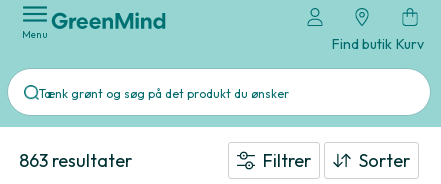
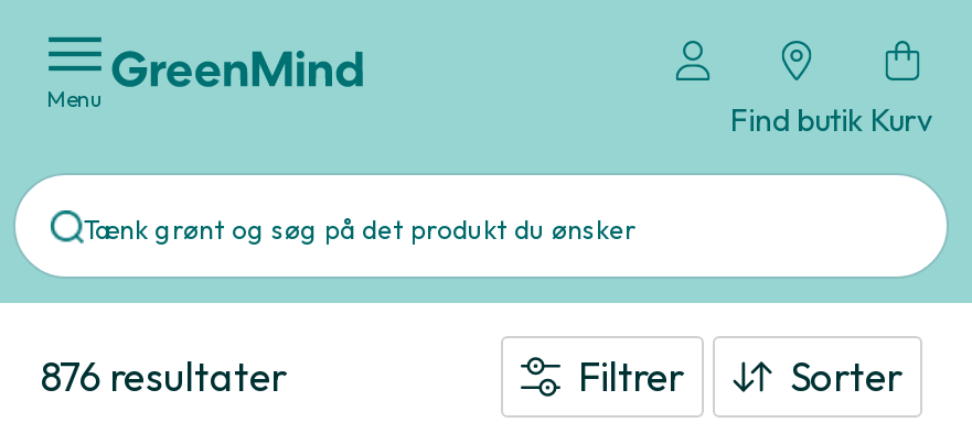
- 863 resultater
+ 876 resultater
